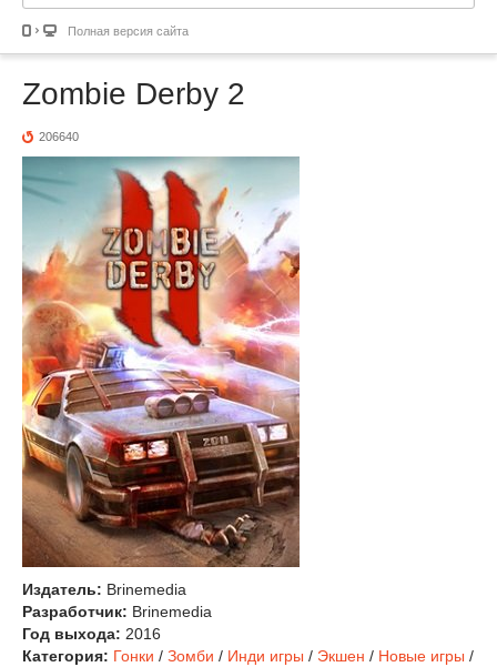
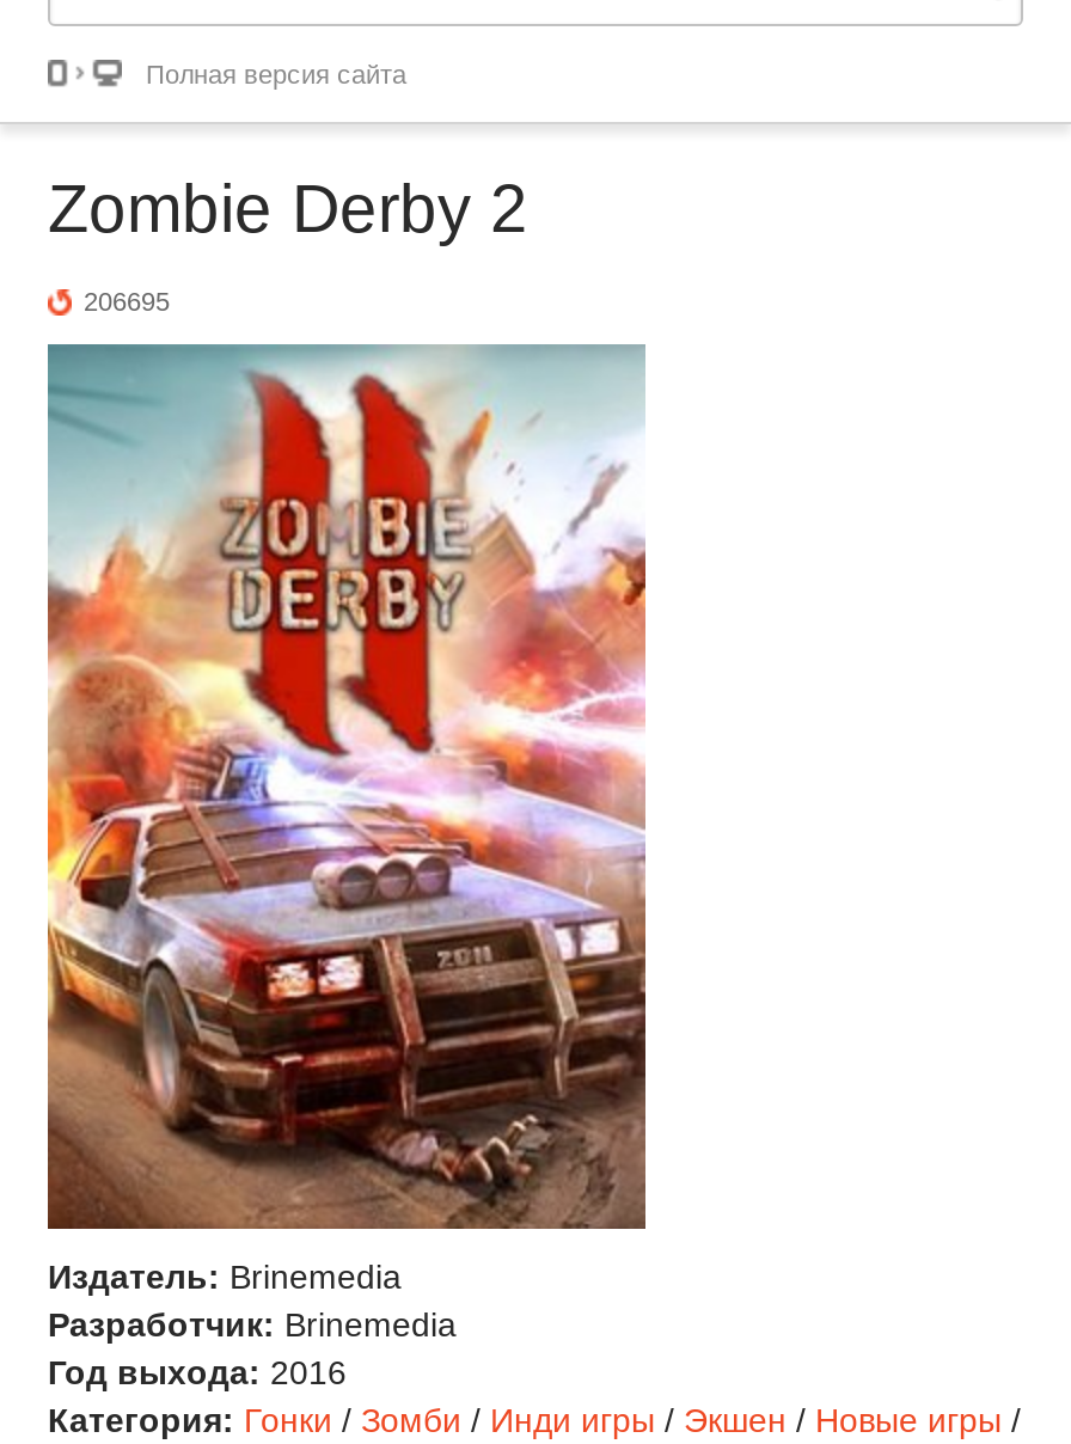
- 206640
+ 206695
